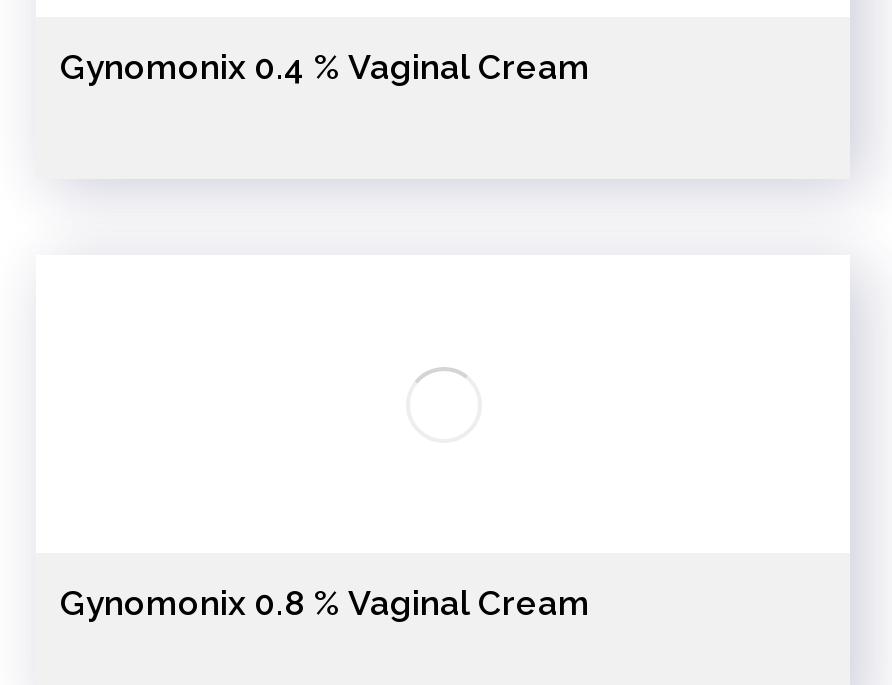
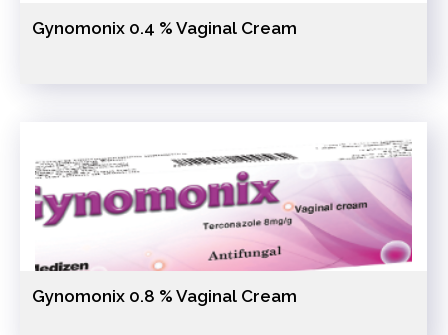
+ [image]
